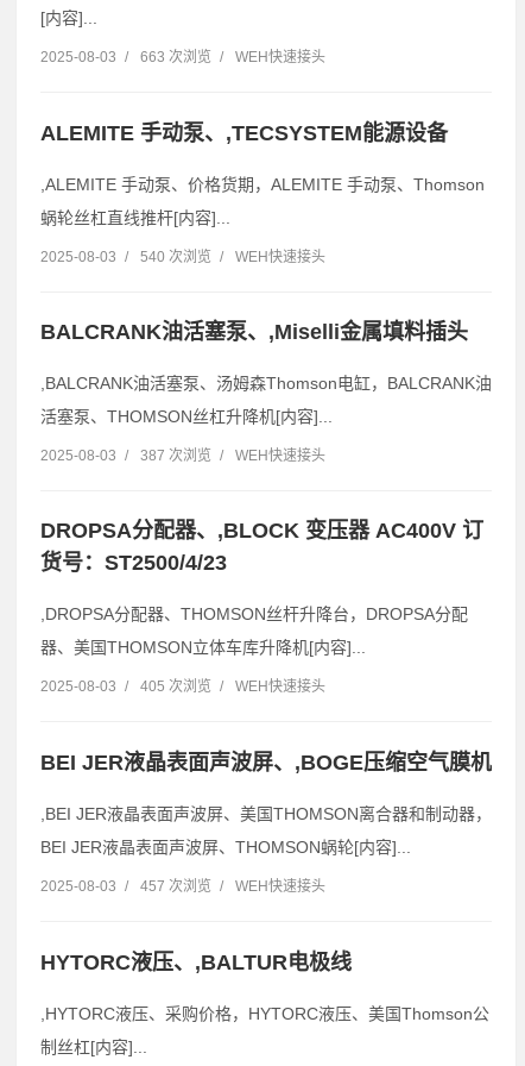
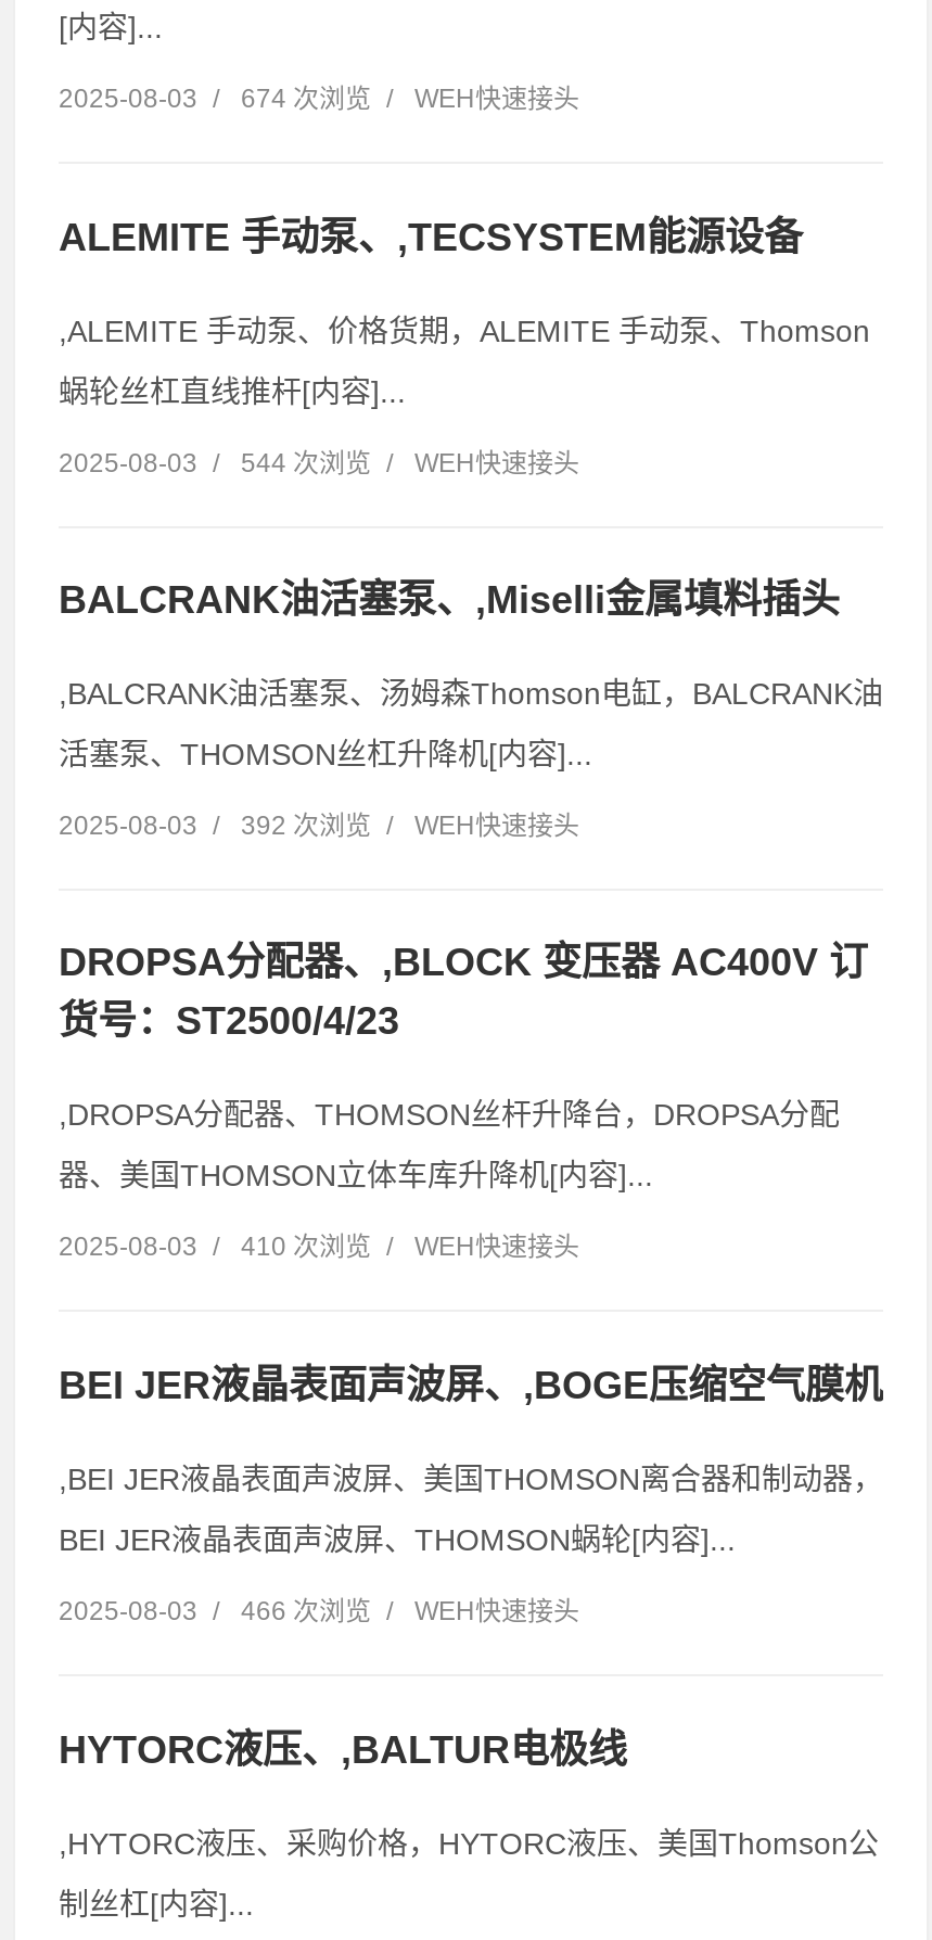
- 2025-08-03 / 663 次浏览 / WEH快速接头
+ 2025-08-03 / 674 次浏览 / WEH快速接头

- 2025-08-03 / 540 次浏览 / WEH快速接头
+ 2025-08-03 / 544 次浏览 / WEH快速接头

- 2025-08-03 / 387 次浏览 / WEH快速接头
+ 2025-08-03 / 392 次浏览 / WEH快速接头

- 2025-08-03 / 405 次浏览 / WEH快速接头
+ 2025-08-03 / 410 次浏览 / WEH快速接头

- 2025-08-03 / 457 次浏览 / WEH快速接头
+ 2025-08-03 / 466 次浏览 / WEH快速接头
